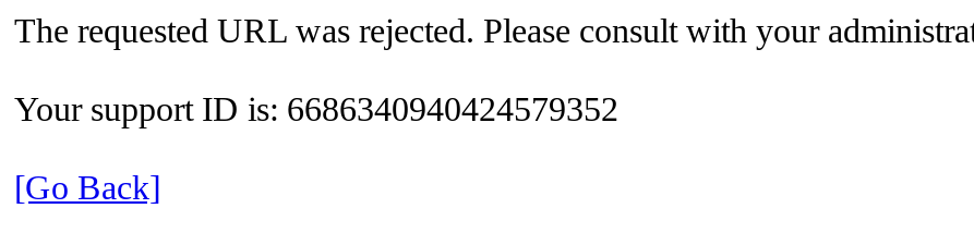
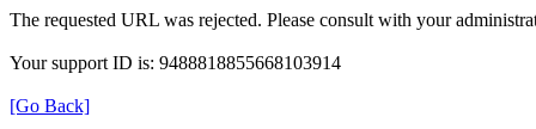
- Your support ID is: 6686340940424579352
+ Your support ID is: 9488818855668103914
